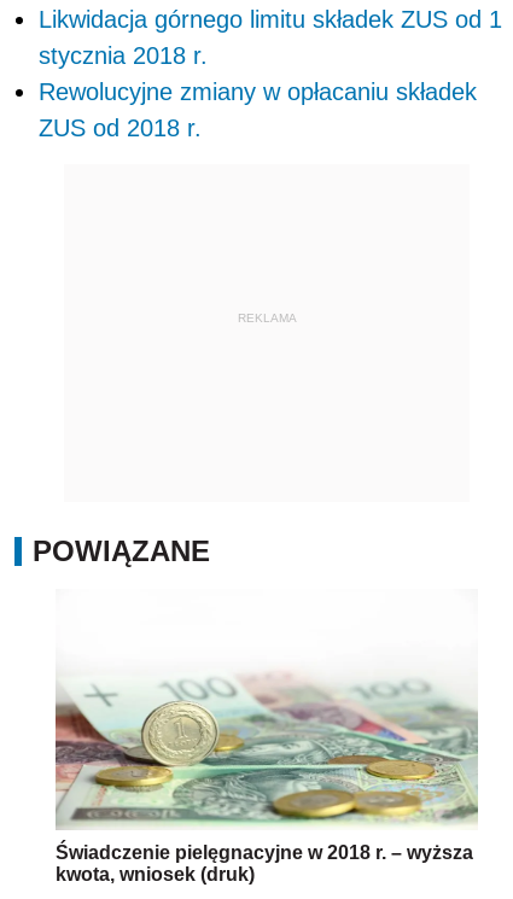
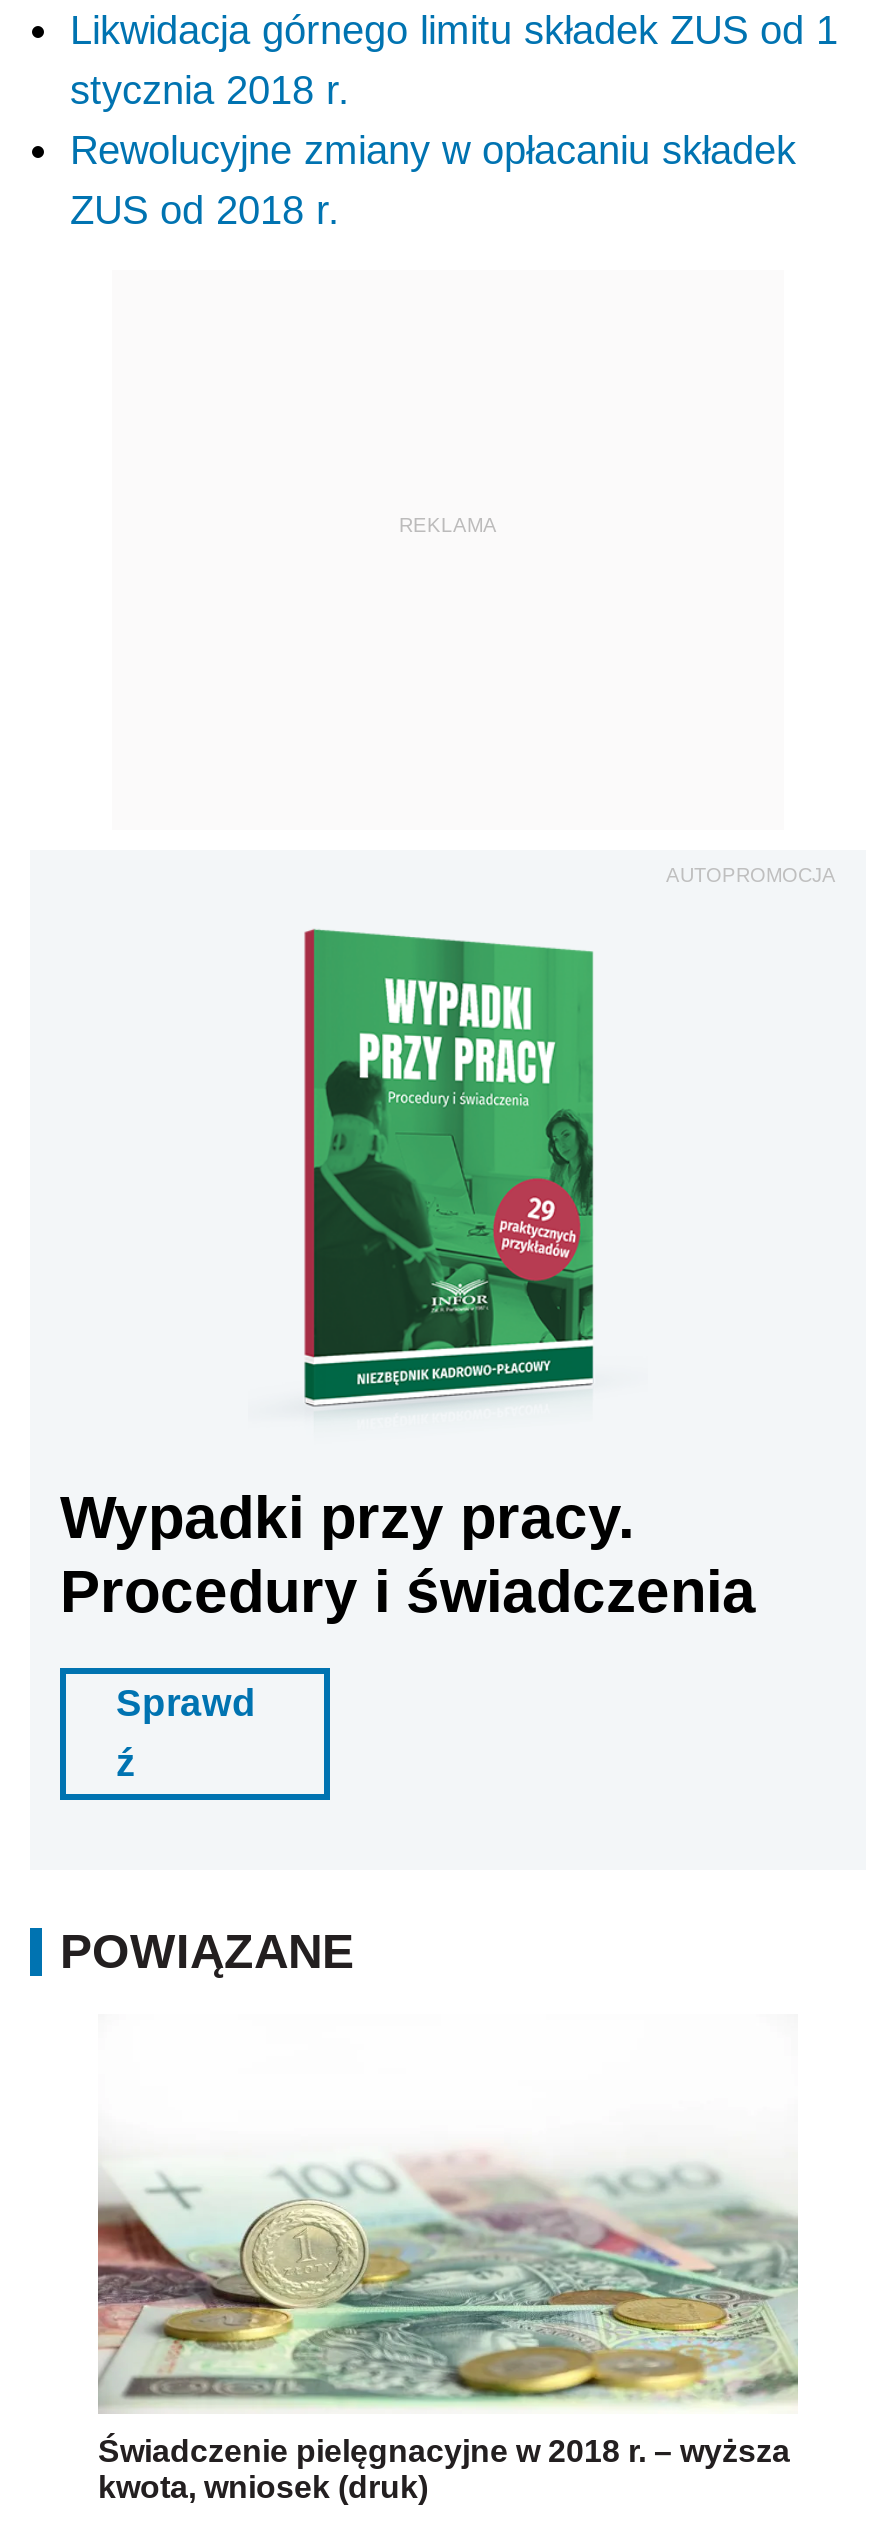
+ [image]
+ Wypadki przy pracy.
+ Procedury i świadczenia
+ Sprawd
+ ź

+ AUTOPROMOCJA
